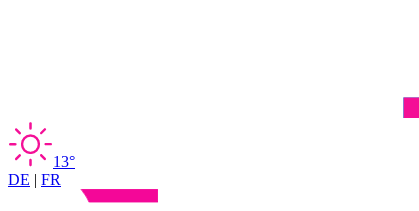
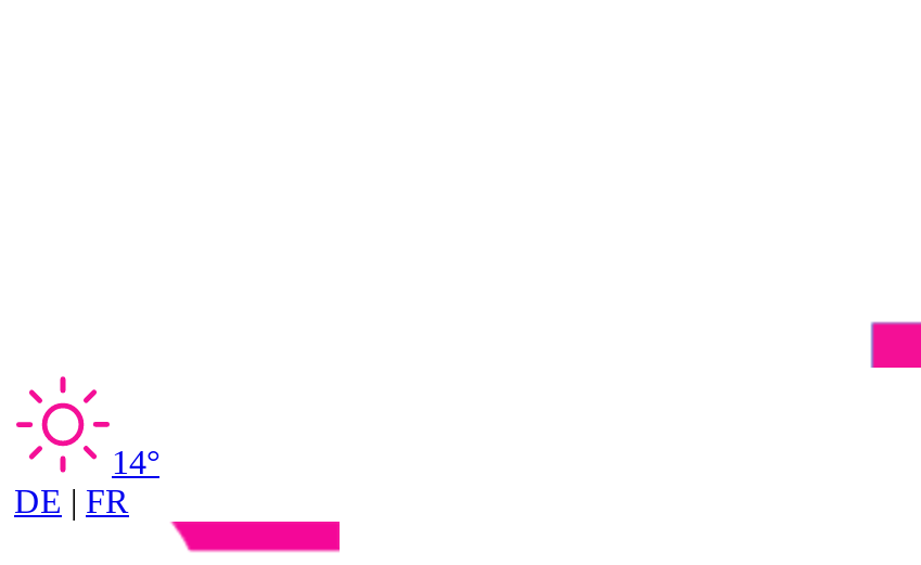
- 13°
+ 14°
